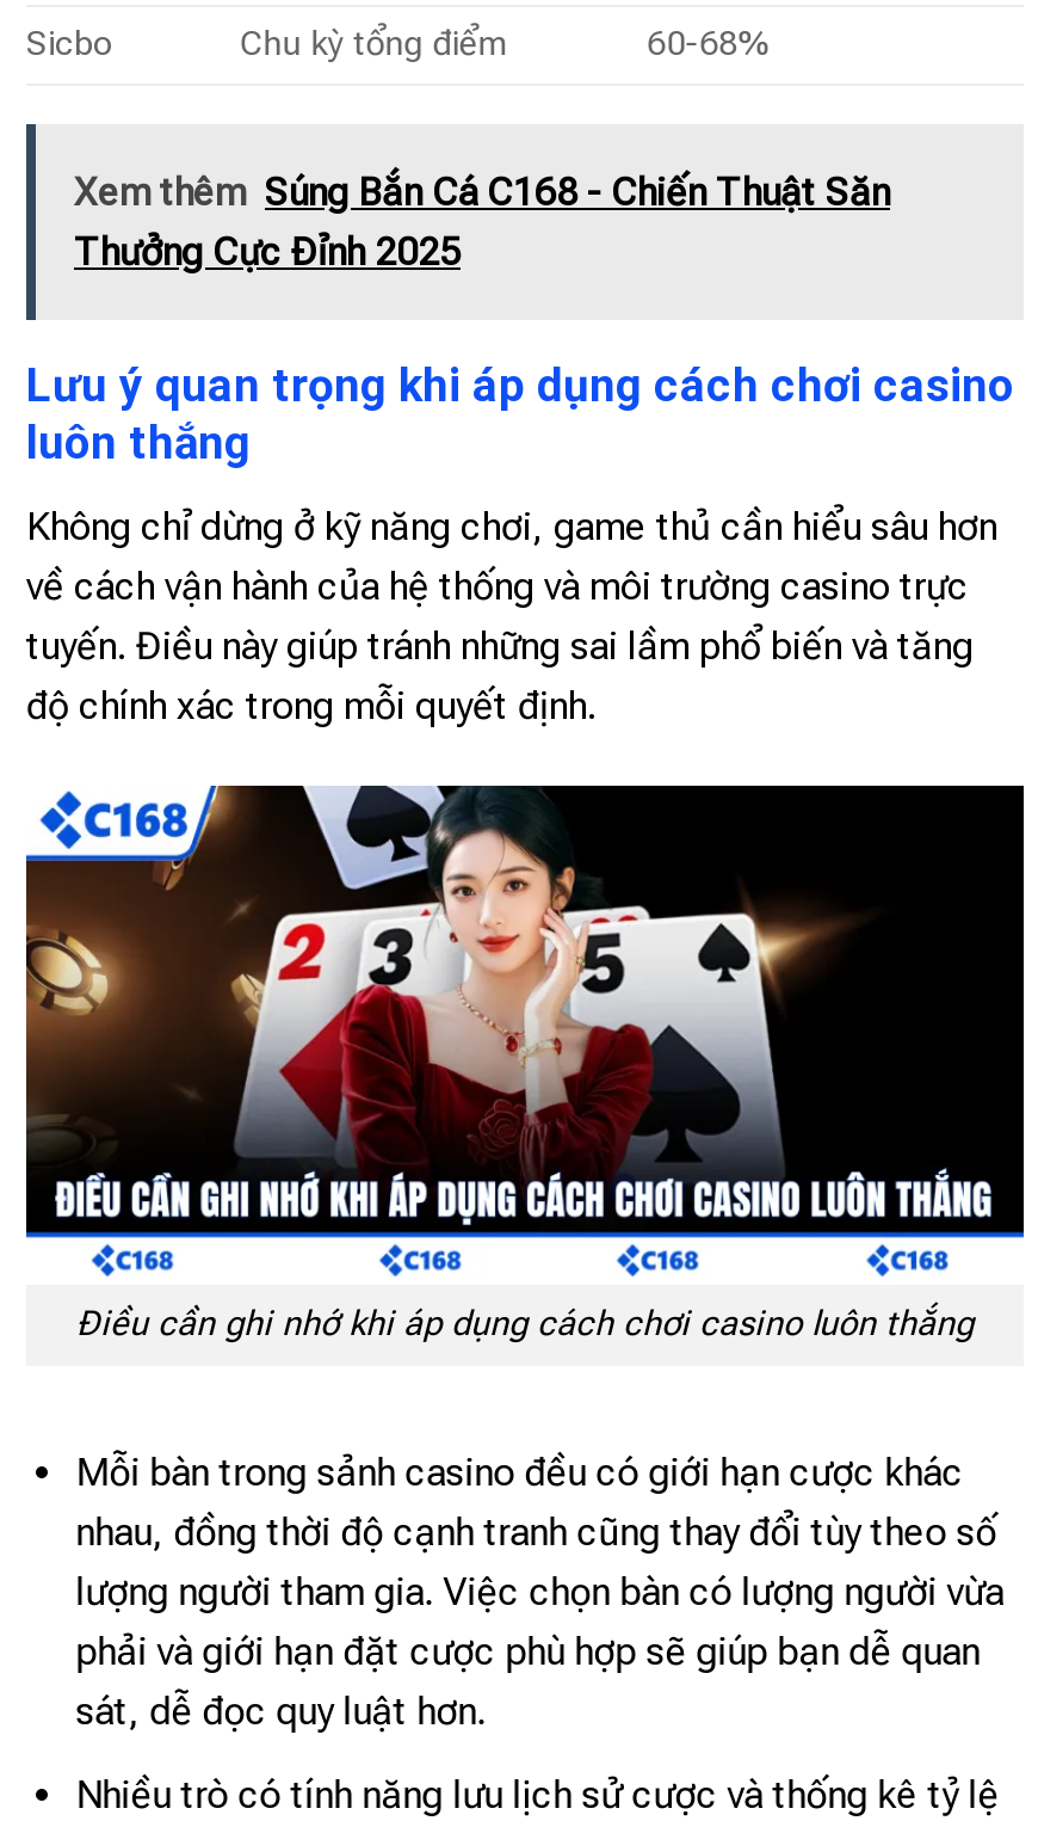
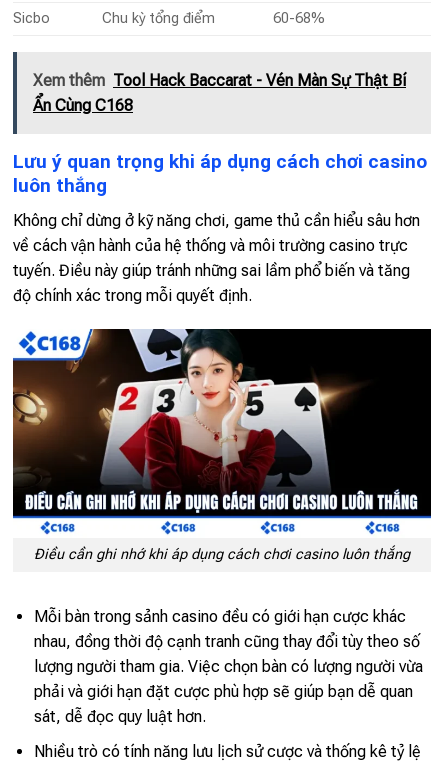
- Xem thêm Súng Bắn Cá C168 - Chiến Thuật Săn
- Thưởng Cực Đỉnh 2025
+ Xem thêm Tool Hack Baccarat - Vén Màn Sự Thật Bí
+ Ẩn Cùng C168
